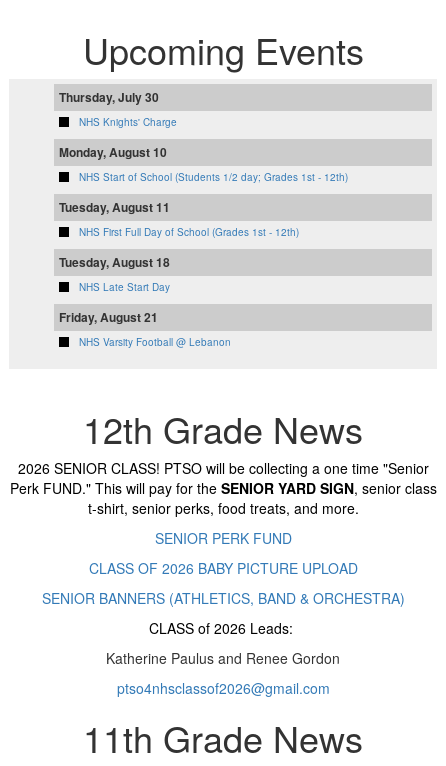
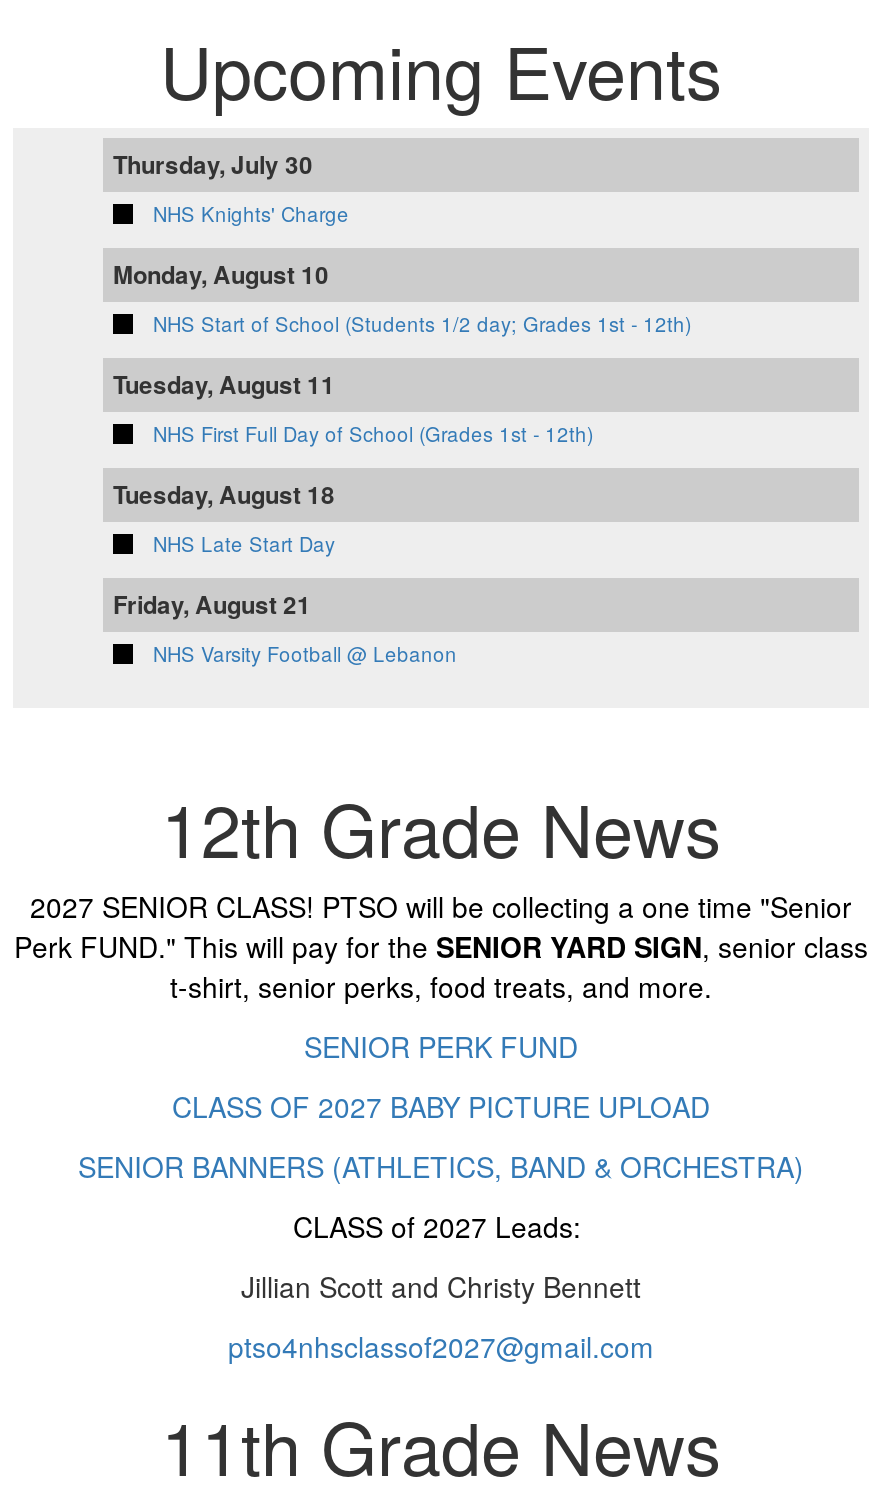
- 2026 SENIOR CLASS! PTSO will be collecting a one time "Senior
+ 2027 SENIOR CLASS! PTSO will be collecting a one time "Senior

- CLASS OF 2026 BABY PICTURE UPLOAD
+ CLASS OF 2027 BABY PICTURE UPLOAD

- CLASS of 2026 Leads:
+ CLASS of 2027 Leads:

- Katherine Paulus and Renee Gordon
+ Jillian Scott and Christy Bennett

- ptso4nhsclassof2026@gmail.com
+ ptso4nhsclassof2027@gmail.com
